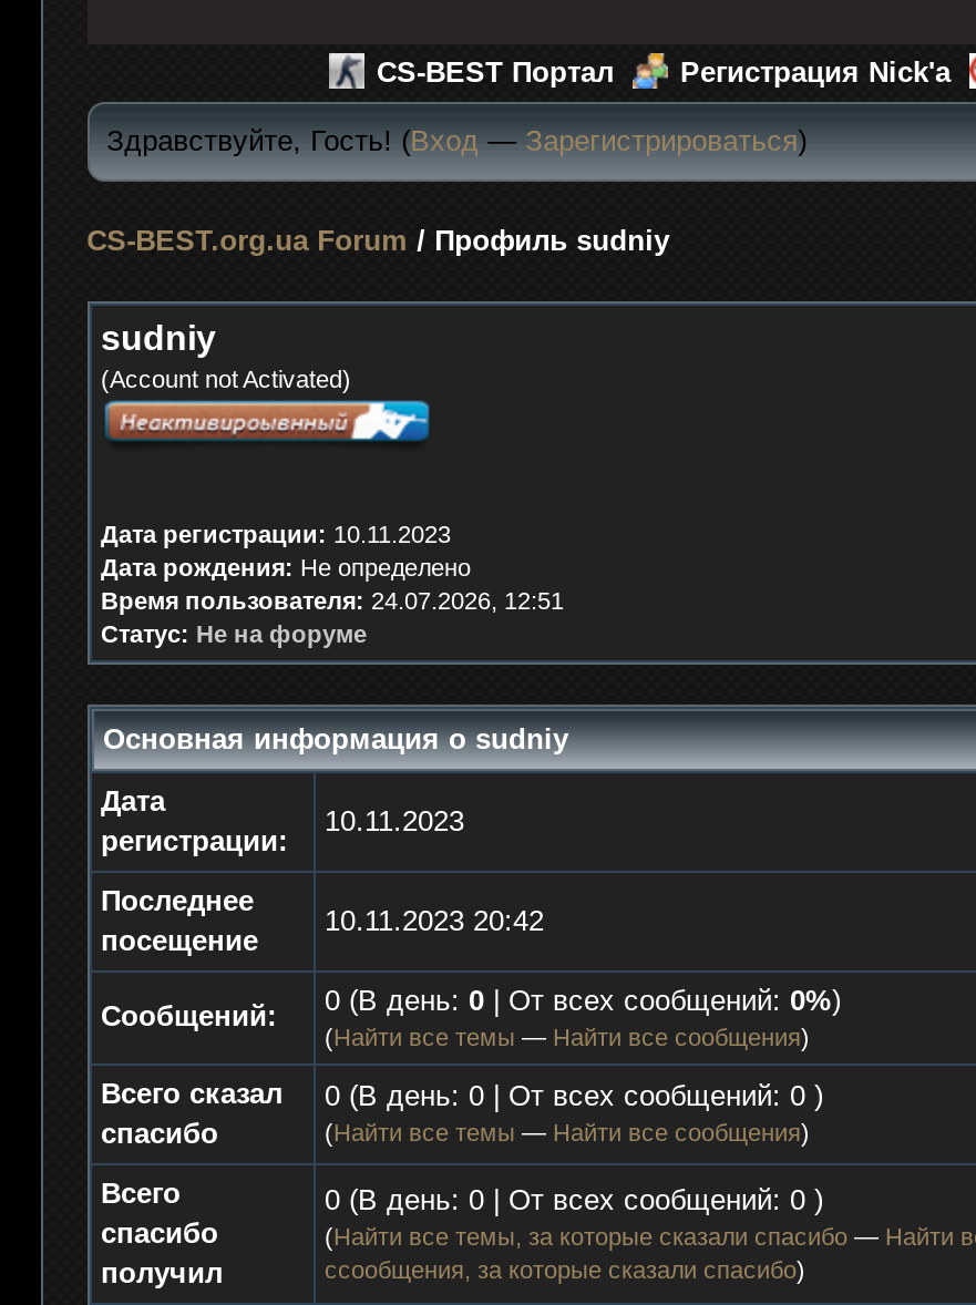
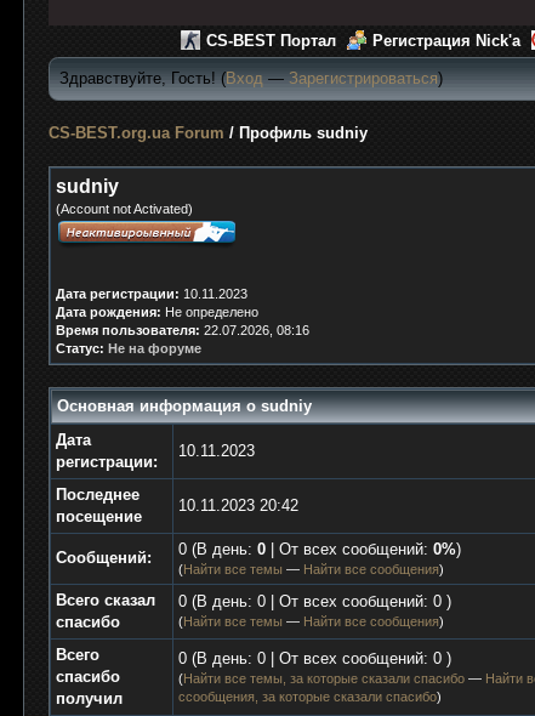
- Время пользователя: 24.07.2026, 12:51
+ Время пользователя: 22.07.2026, 08:16
